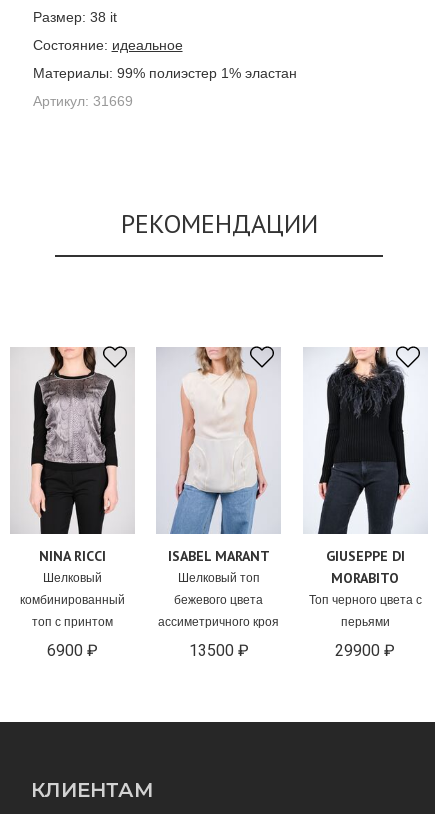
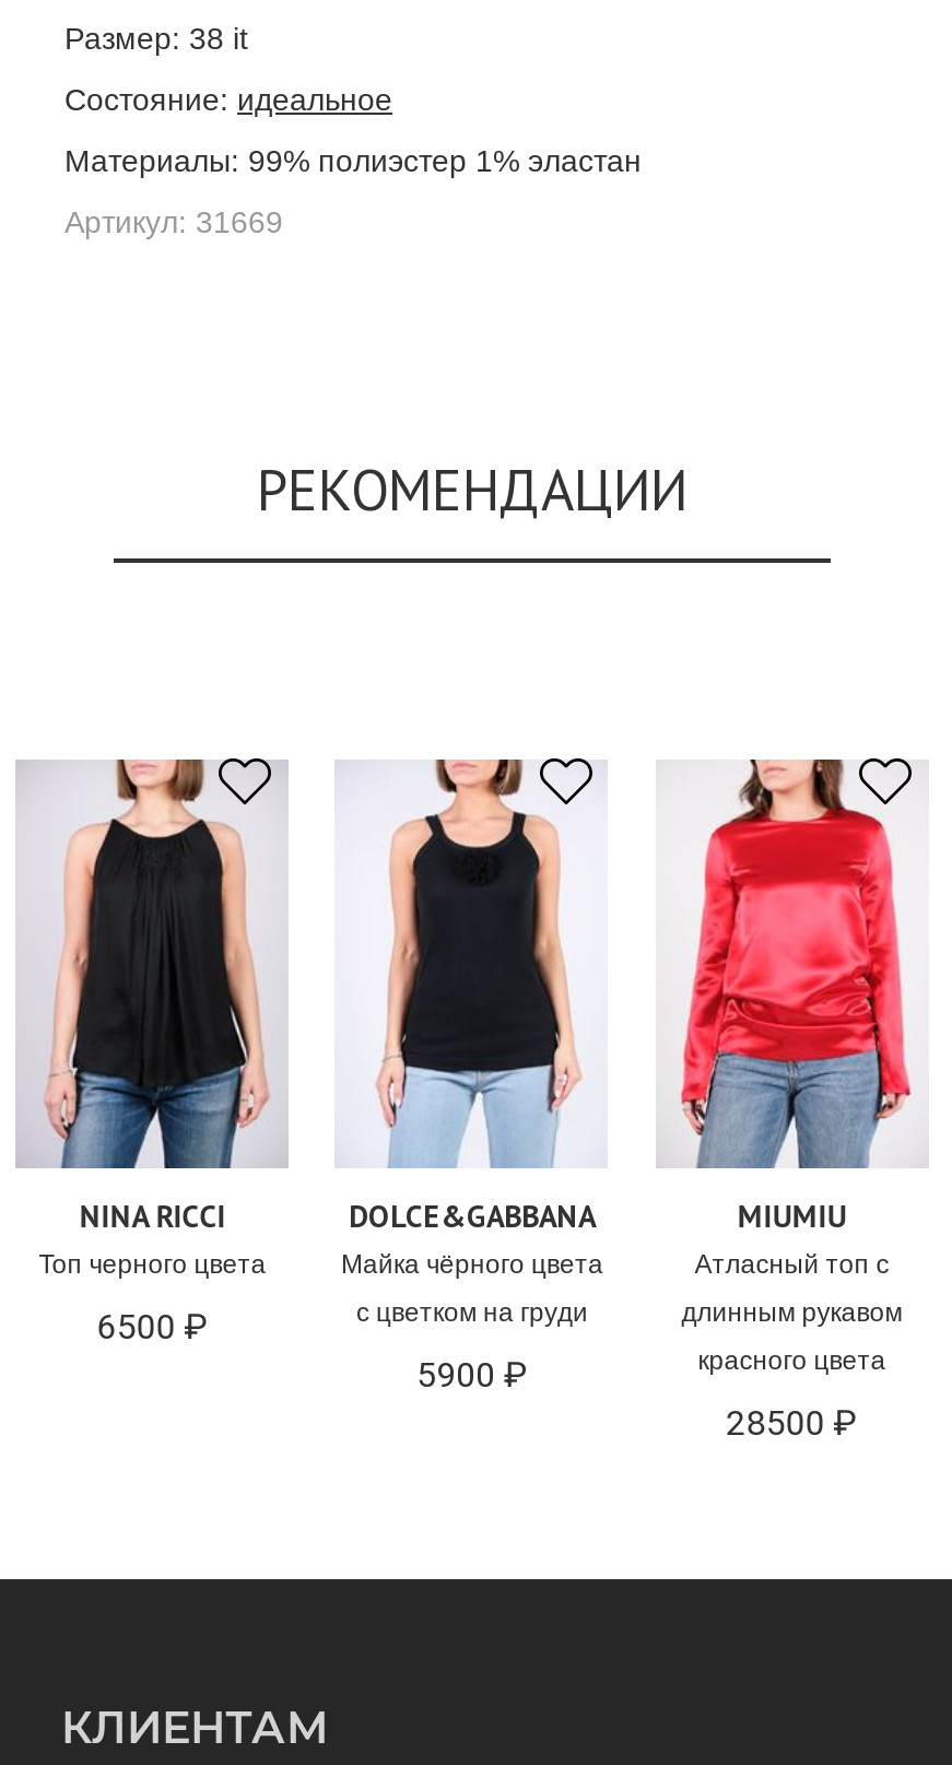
- [image]
- Шелковый
- комбинированный
- топ с принтом
- 6900 ₽
+ [image]
+ Топ черного цвета
+ 6500 ₽

- [image]
- ISABEL MARANT
- Шелковый топ
- бежевого цвета
- ассиметричного кроя
- 13500 ₽
+ [image]
+ DOLCE&GABBANA
+ Майка чёрного цвета
+ с цветком на груди
+ 5900 ₽

- [image]
- GIUSEPPE DI
- MORABITO
- Топ черного цвета с
- перьями
- 29900 ₽
+ [image]
+ MIUMIU
+ Атласный топ с
+ длинным рукавом
+ красного цвета
+ 28500 ₽
